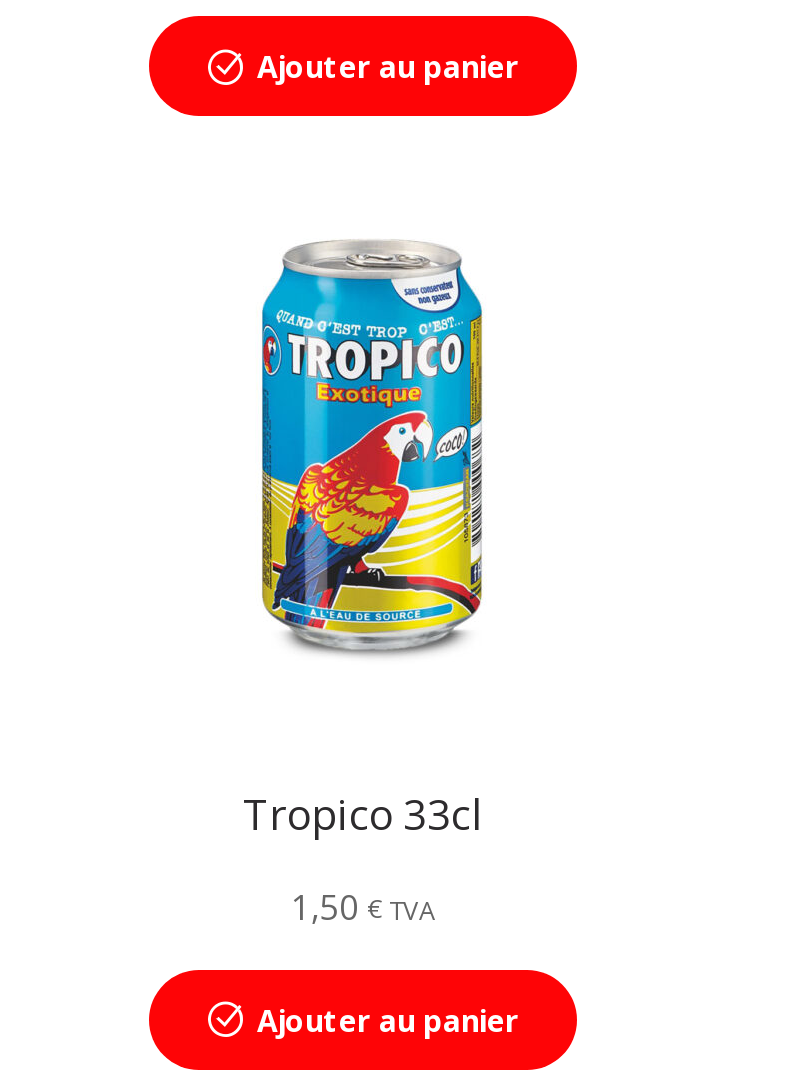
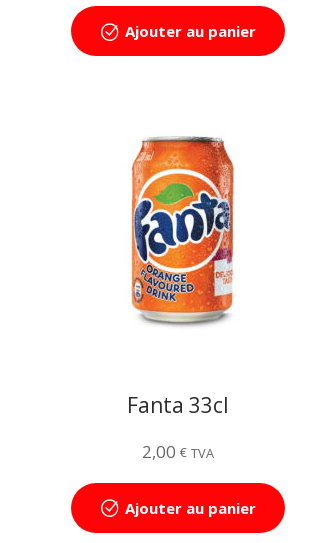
- [image]
+ [image]

- Tropico 33cl
+ Fanta 33cl

- 1,50 € TVA
+ 2,00 € TVA
